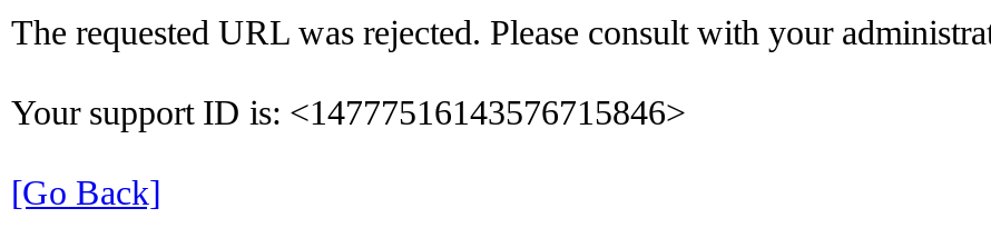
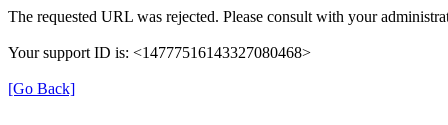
- Your support ID is: <14777516143576715846>
+ Your support ID is: <14777516143327080468>
